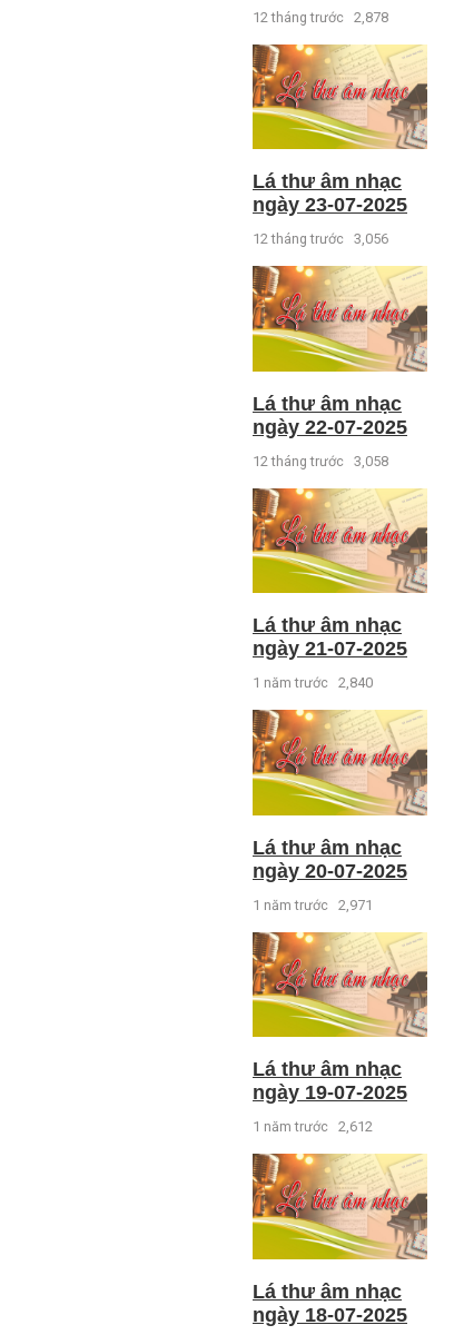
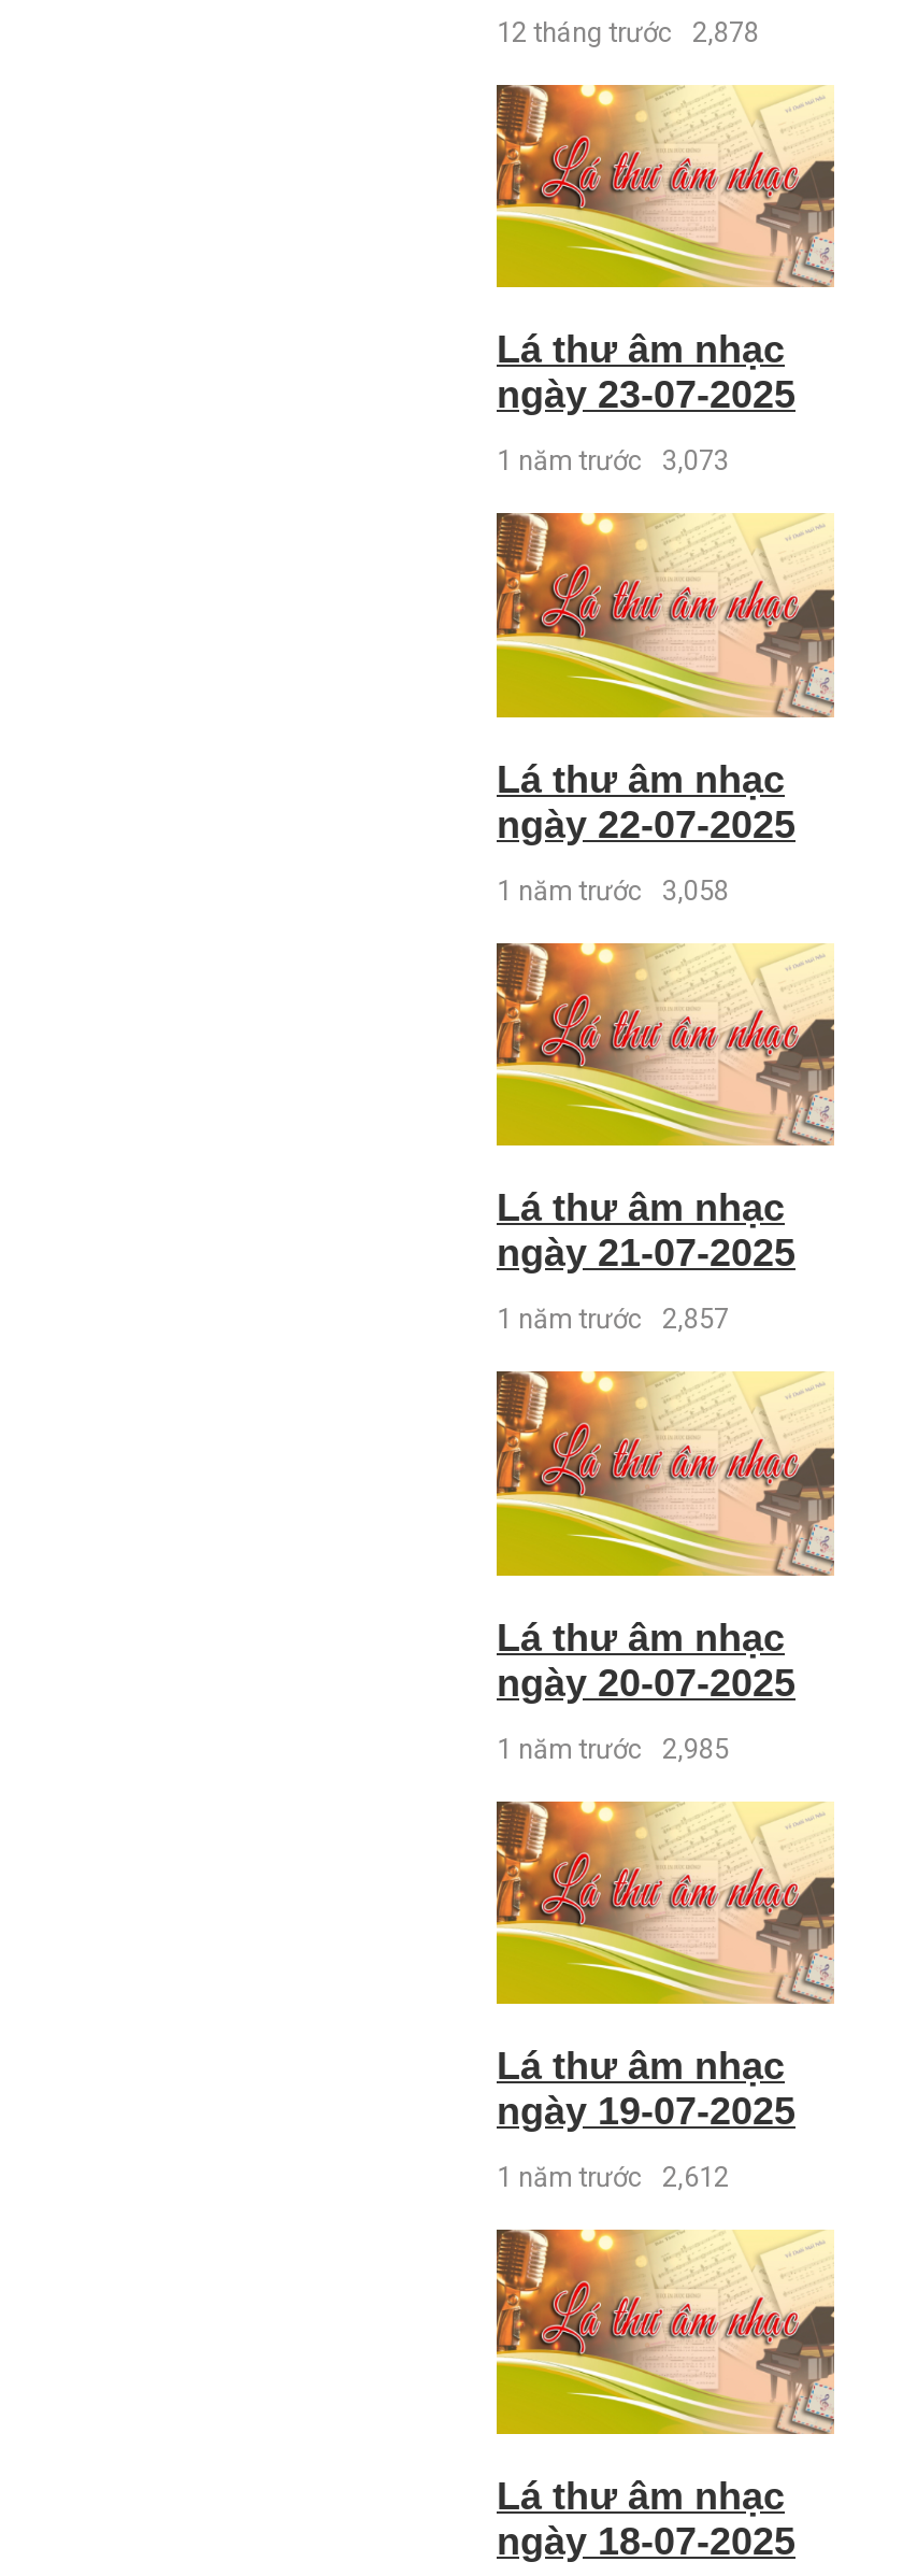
- 12 tháng trước 3,056
+ 1 năm trước 3,073

- 12 tháng trước 3,058
+ 1 năm trước 3,058

- 1 năm trước 2,840
+ 1 năm trước 2,857

- 1 năm trước 2,971
+ 1 năm trước 2,985
